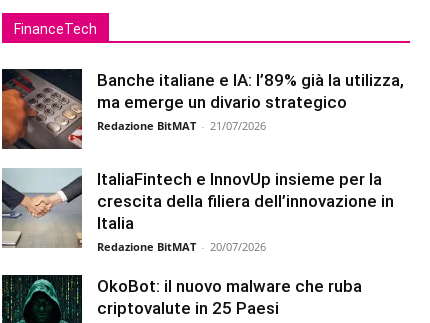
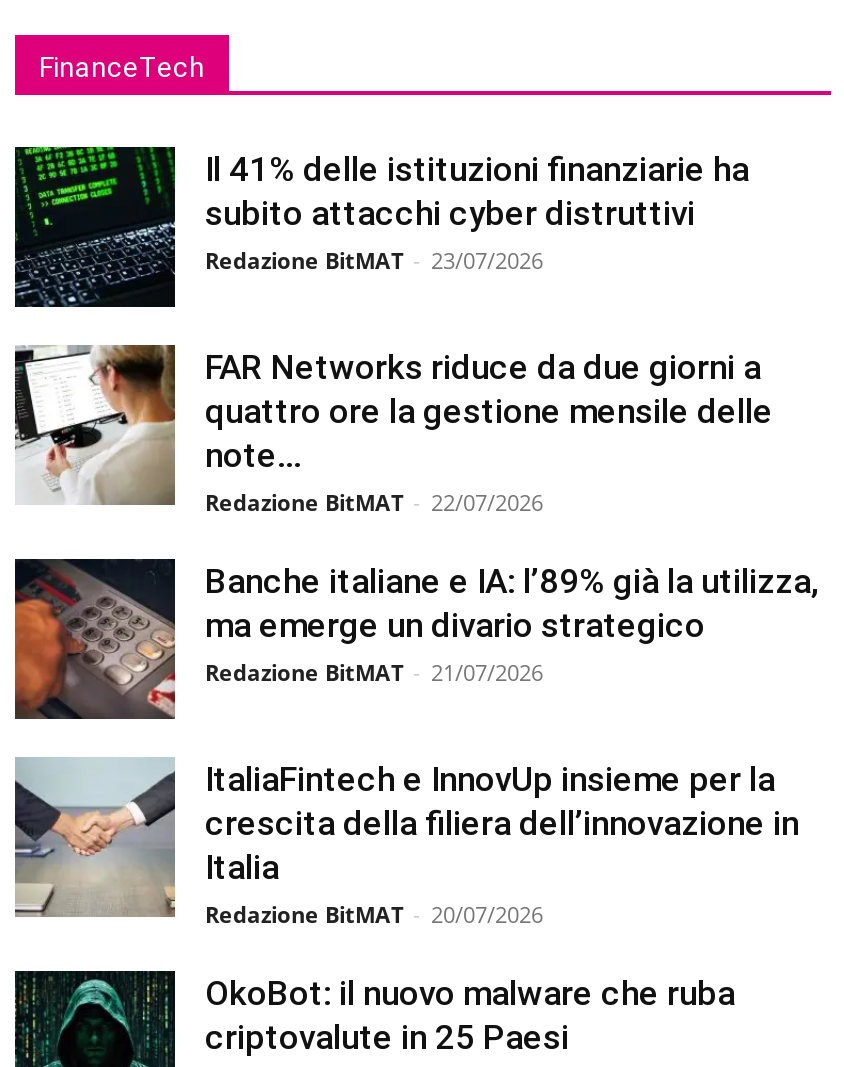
+ [image]
+ Il 41% delle istituzioni finanziarie ha
+ subito attacchi cyber distruttivi
+ Redazione BitMAT - 23/07/2026
+ FAR Networks riduce da due giorni a
+ quattro ore la gestione mensile delle
+ note...
+ Redazione BitMAT - 22/07/2026

+ [image]
